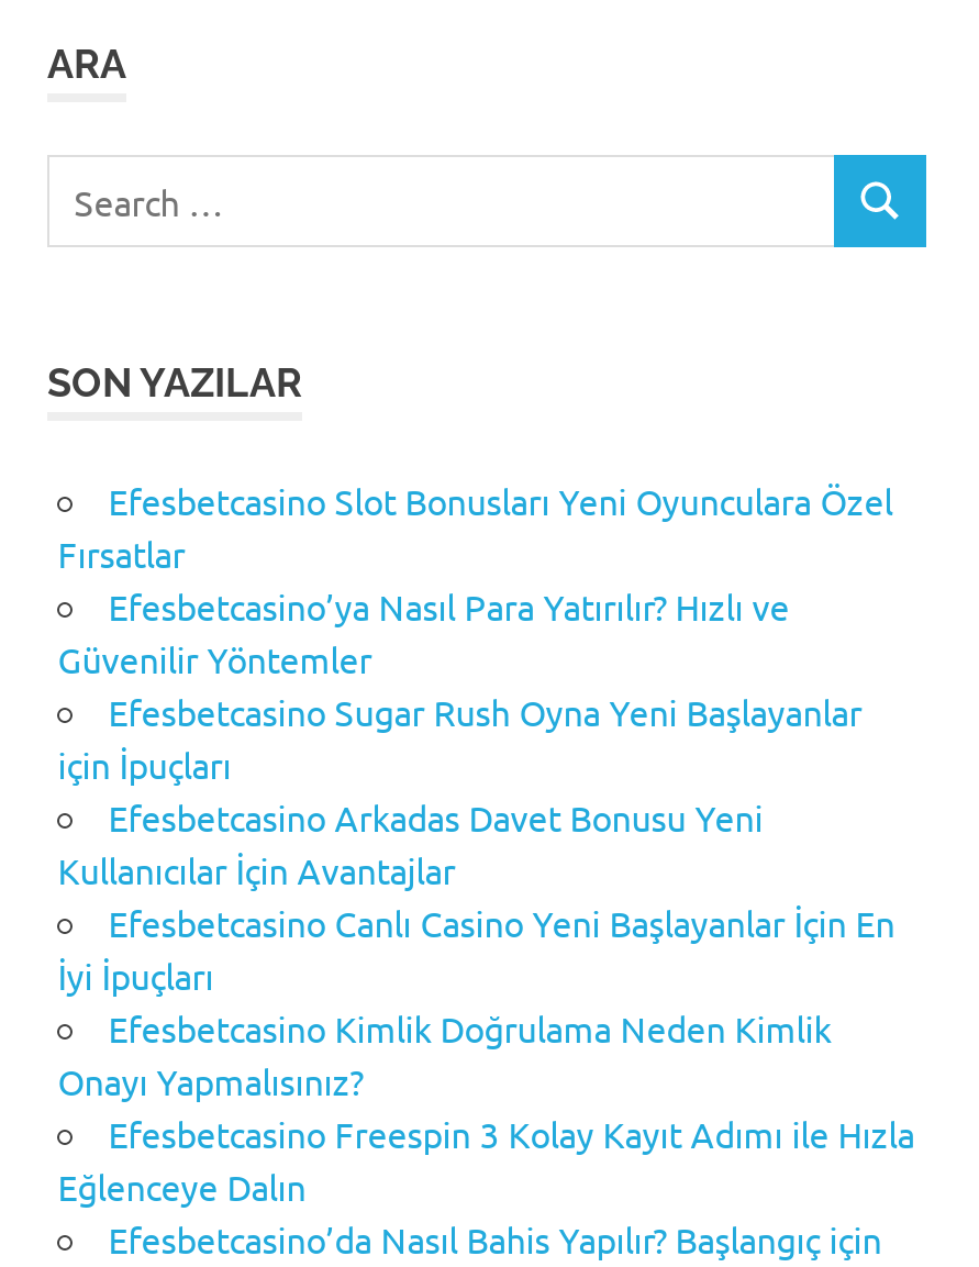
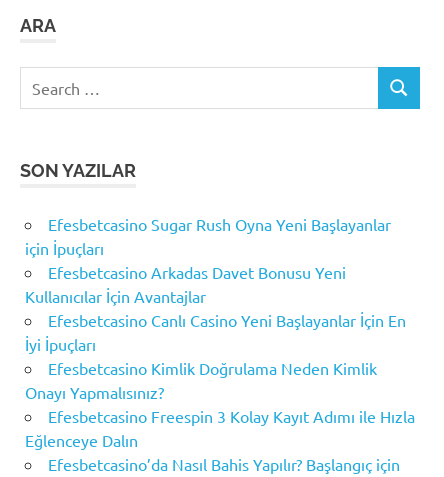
- Efesbetcasino Slot Bonusları Yeni Oyunculara Özel
- Fırsatlar
- Efesbetcasino’ya Nasıl Para Yatırılır? Hızlı ve
- Güvenilir Yöntemler
